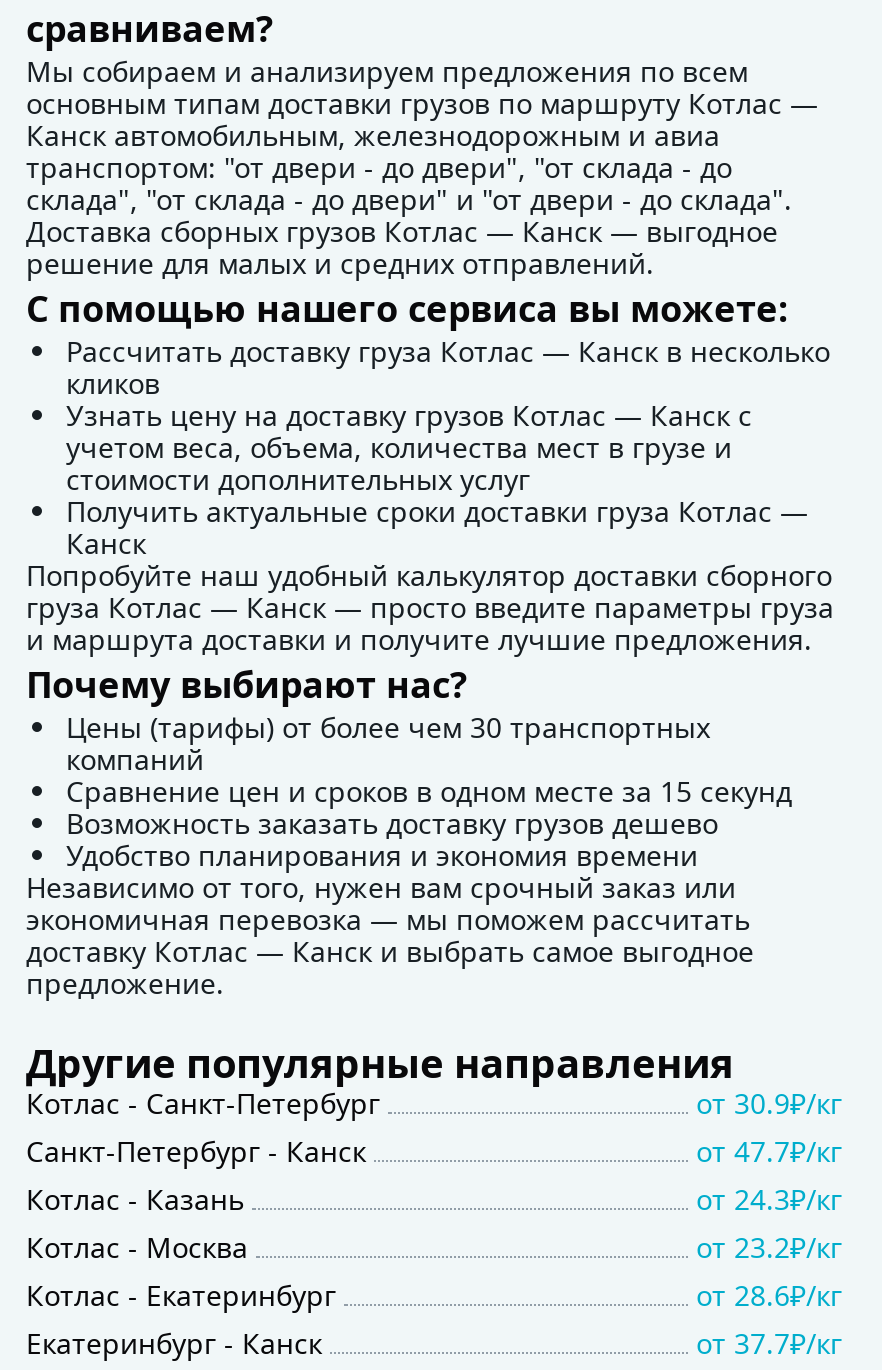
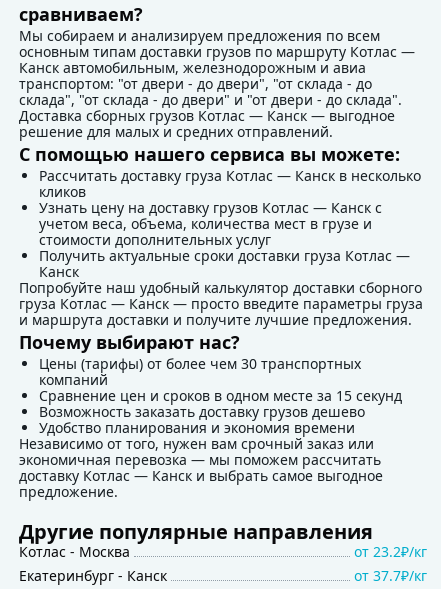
- Котлас - Санкт-Петербург
- от 30.9₽/кг
- Санкт-Петербург - Канск
- от 47.7₽/кг
- Котлас - Казань
- от 24.3₽/кг

- Котлас - Екатеринбург
- от 28.6₽/кг
